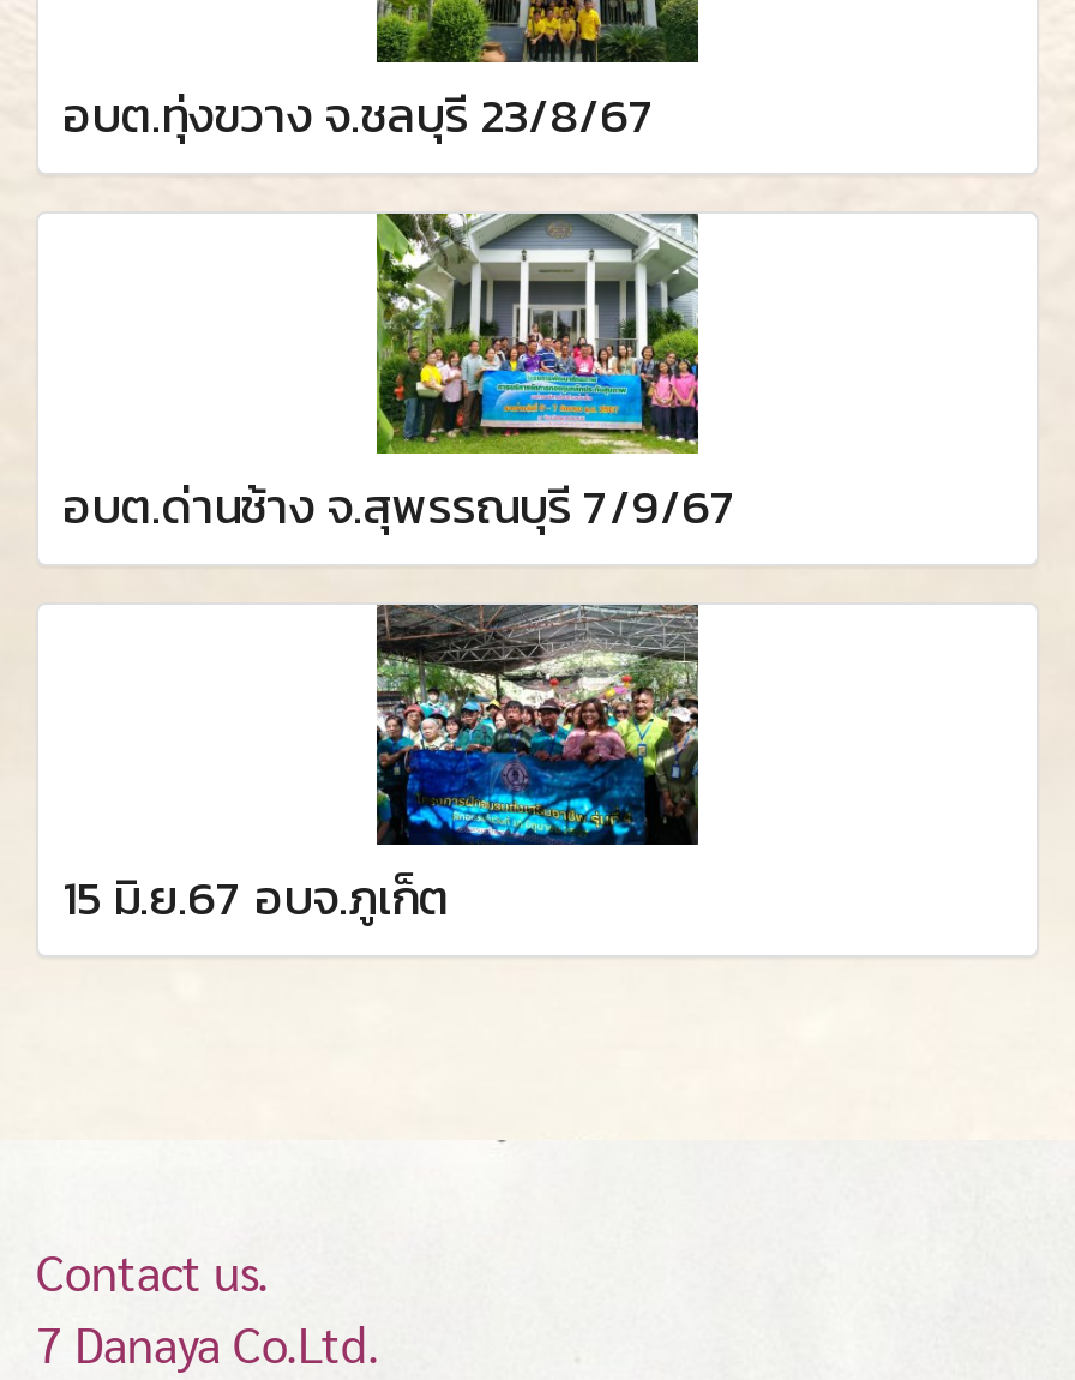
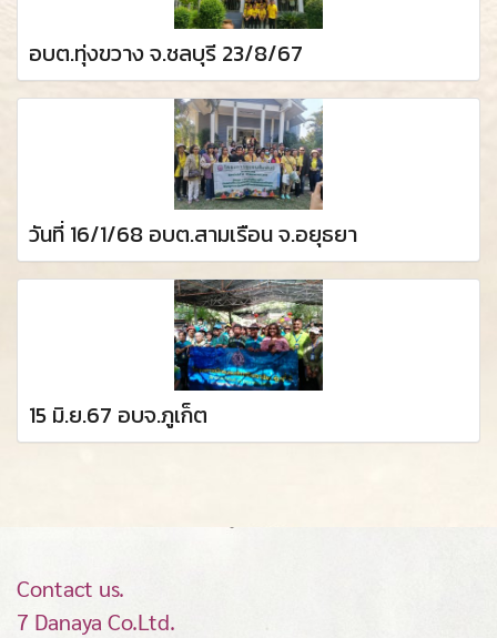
- [image]
- อบต.ด่านช้าง จ.สุพรรณบุรี 7/9/67
+ [image]
+ วันที่ 16/1/68 อบต.สามเรือน จ.อยุธยา
